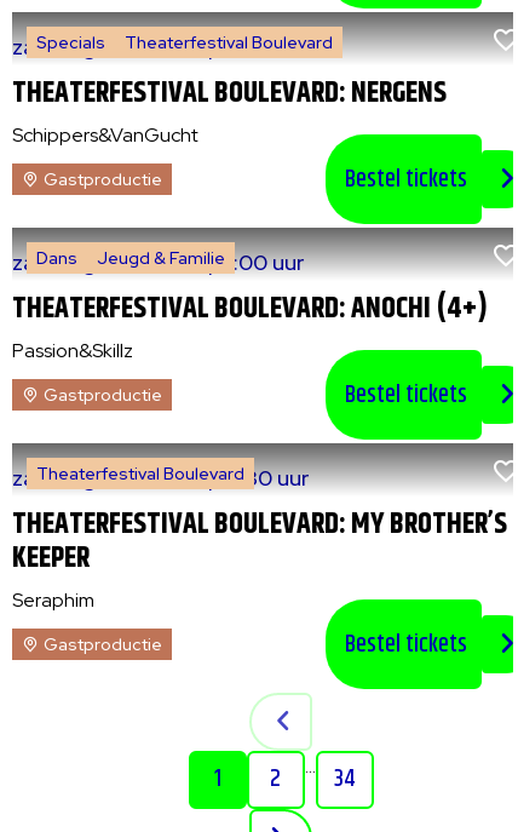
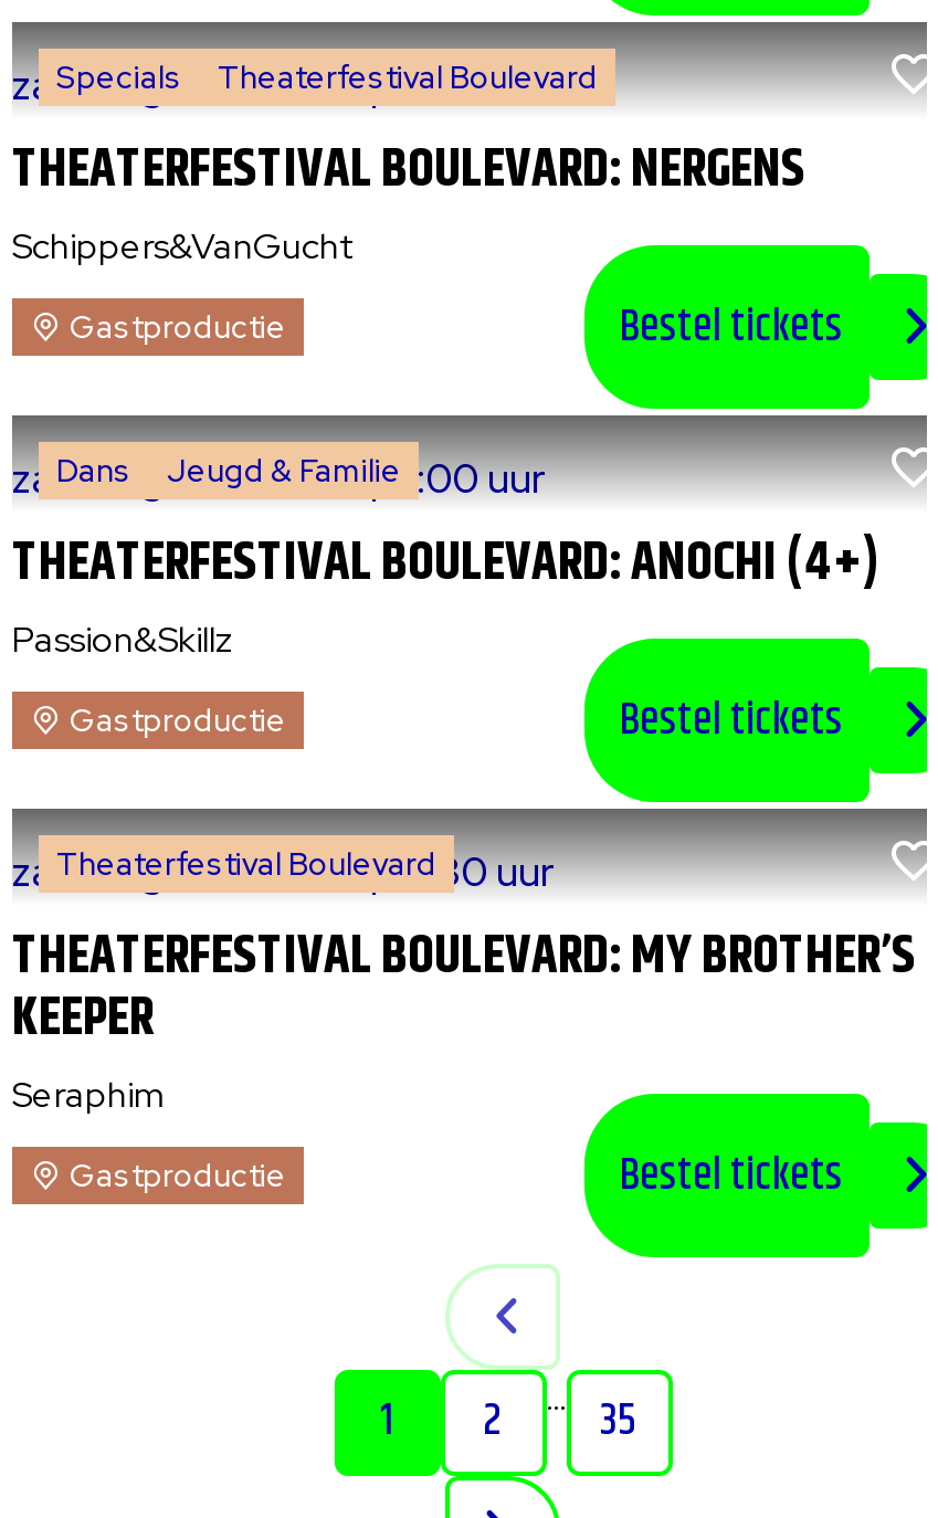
- 34
+ 35
